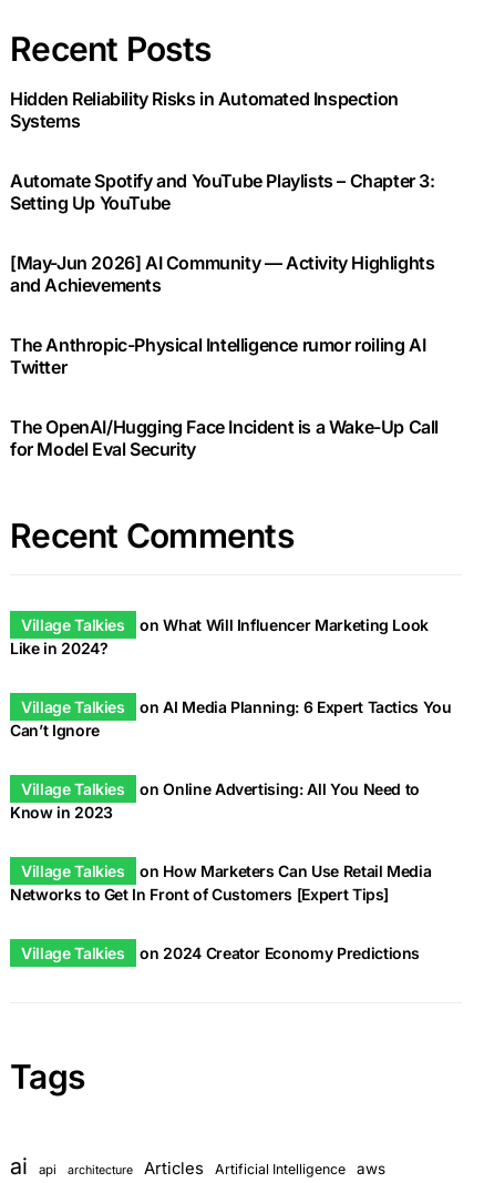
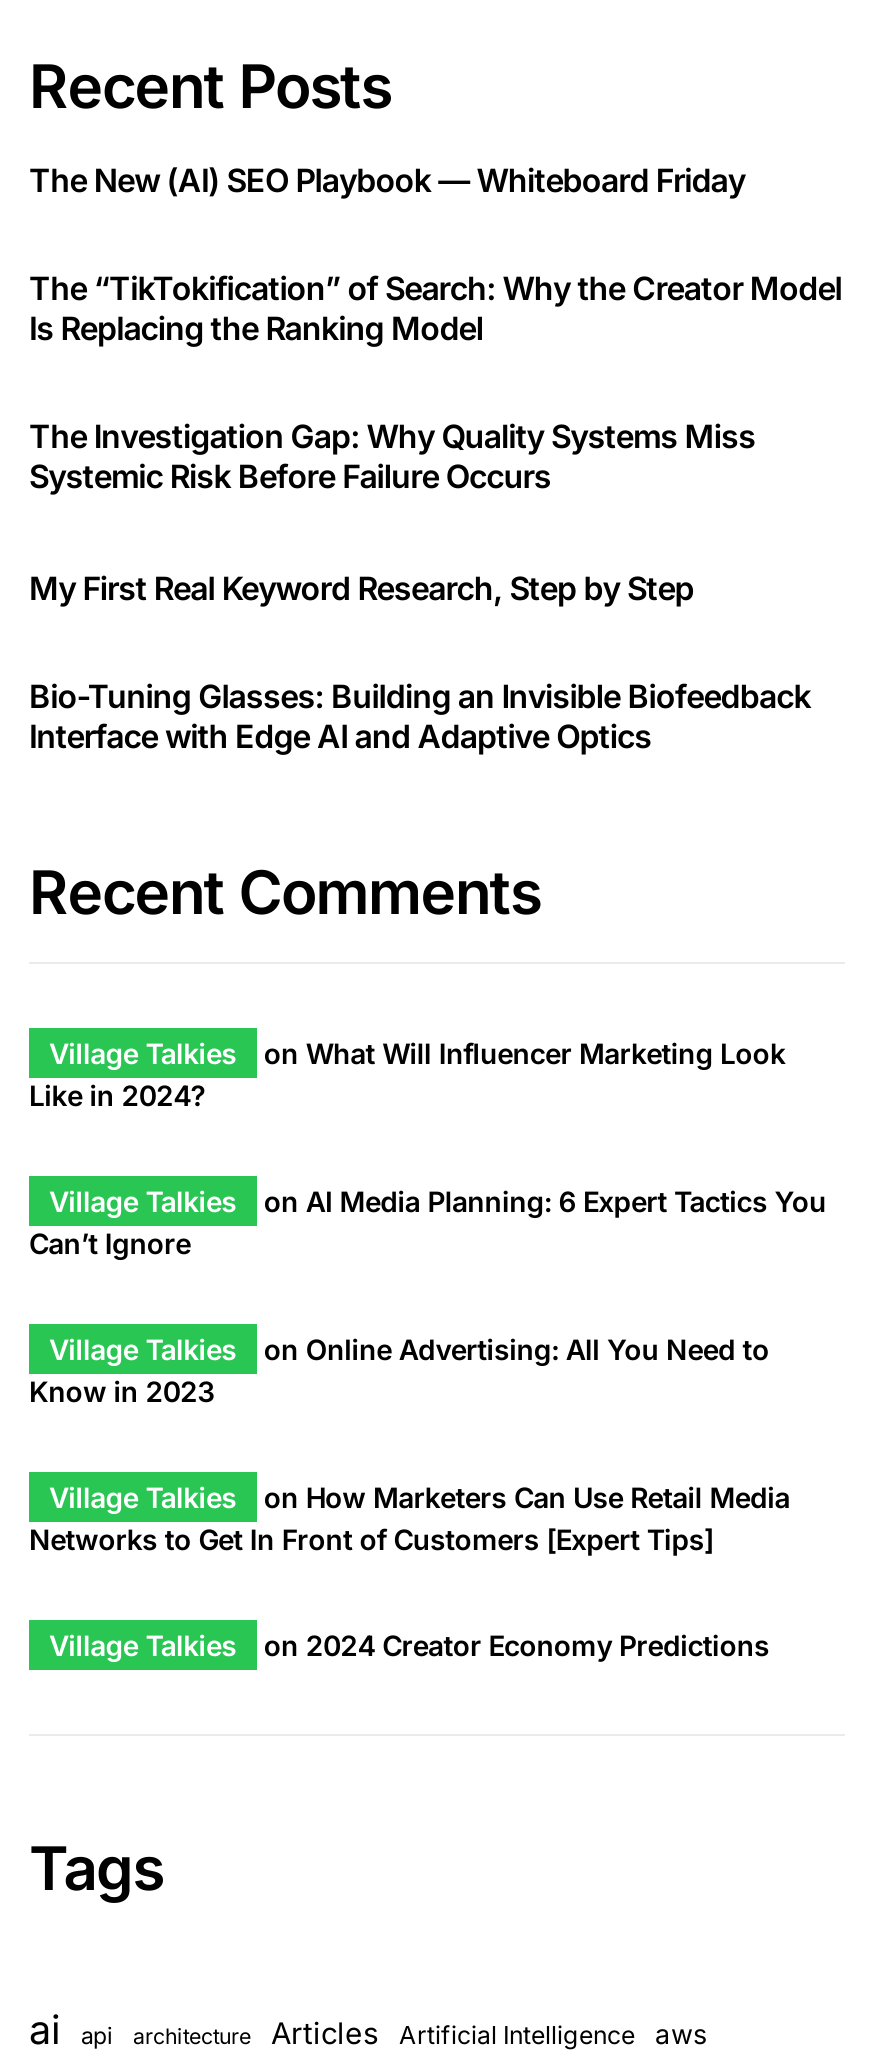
- Hidden Reliability Risks in Automated Inspection
- Systems
+ The New (AI) SEO Playbook — Whiteboard Friday

- Automate Spotify and YouTube Playlists – Chapter 3:
- Setting Up YouTube
+ The “TikTokification” of Search: Why the Creator Model
+ Is Replacing the Ranking Model

- [May-Jun 2026] AI Community — Activity Highlights
- and Achievements
+ The Investigation Gap: Why Quality Systems Miss
+ Systemic Risk Before Failure Occurs

- The Anthropic-Physical Intelligence rumor roiling AI
- Twitter
+ My First Real Keyword Research, Step by Step

- The OpenAI/Hugging Face Incident is a Wake-Up Call
- for Model Eval Security
+ Bio-Tuning Glasses: Building an Invisible Biofeedback
+ Interface with Edge AI and Adaptive Optics
